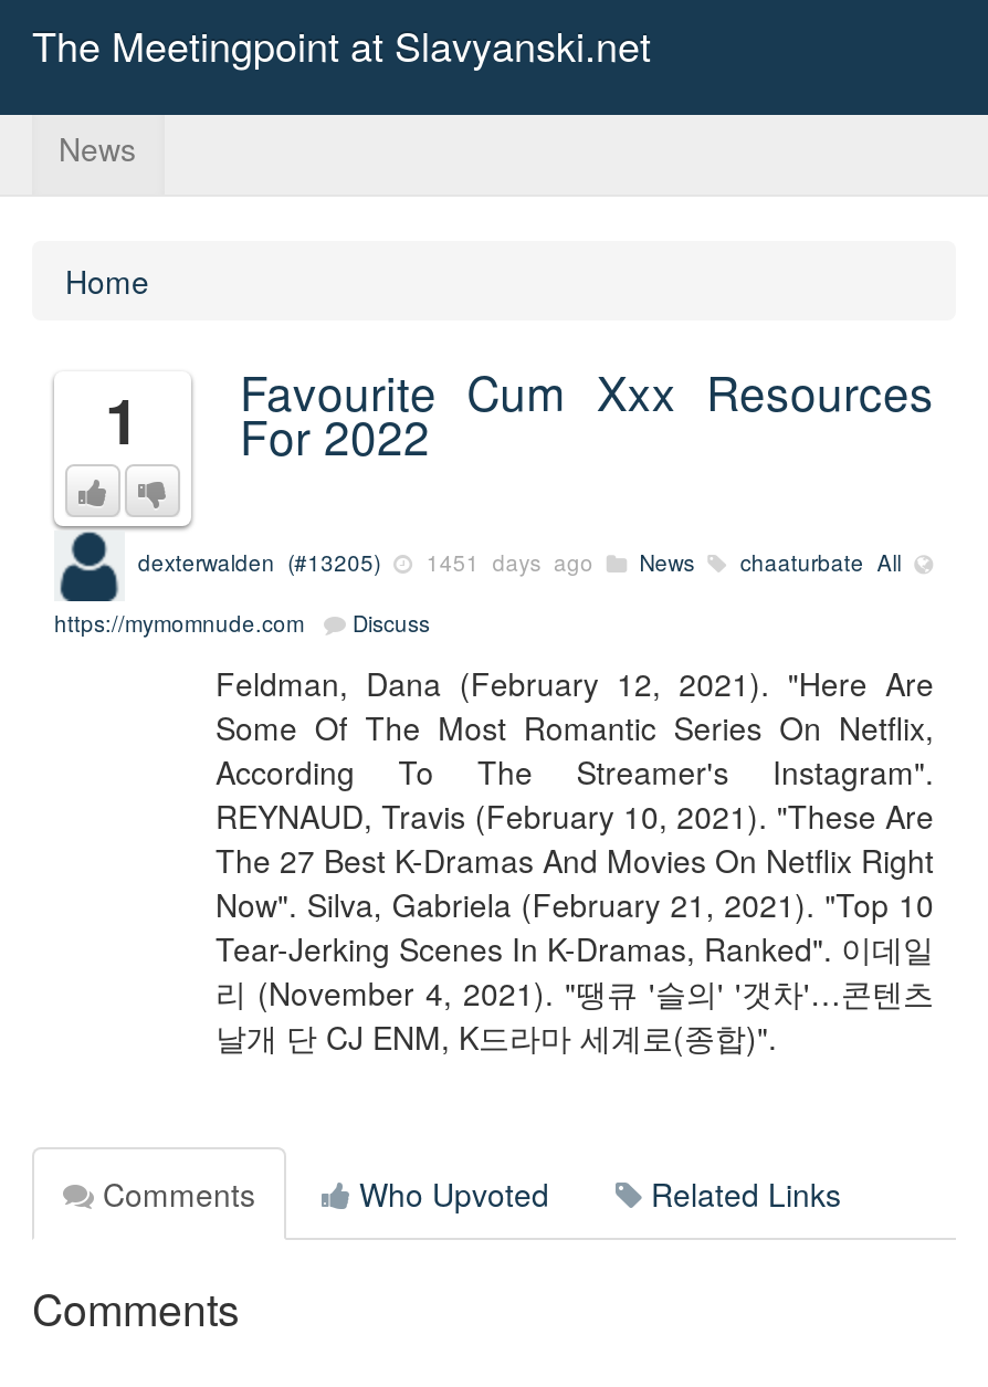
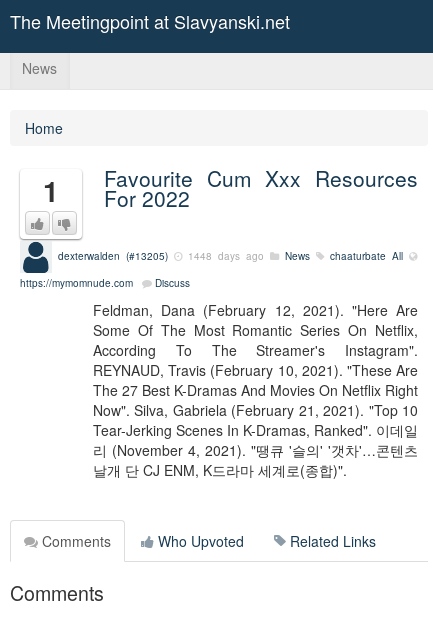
- dexterwalden (#13205) 1451 days ago News chaaturbate All
+ dexterwalden (#13205) 1448 days ago News chaaturbate All
